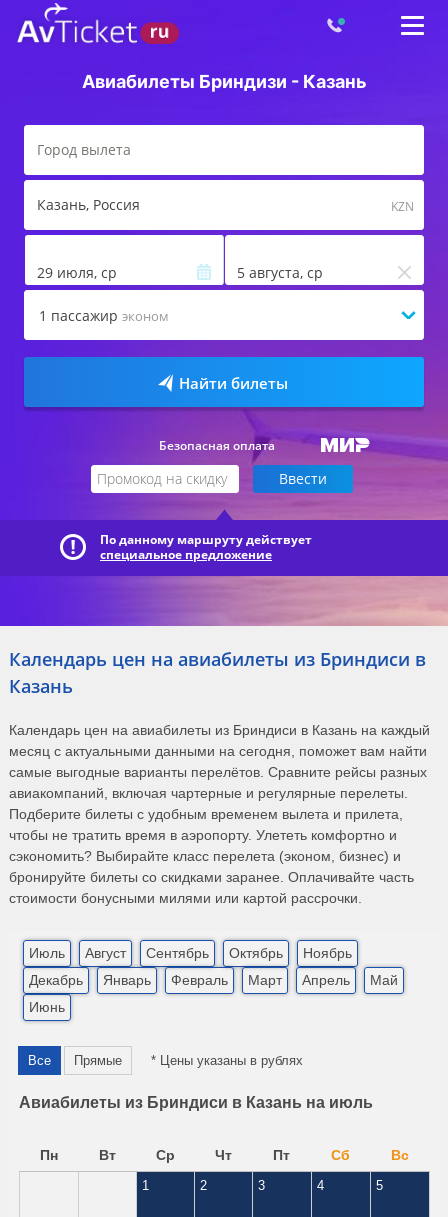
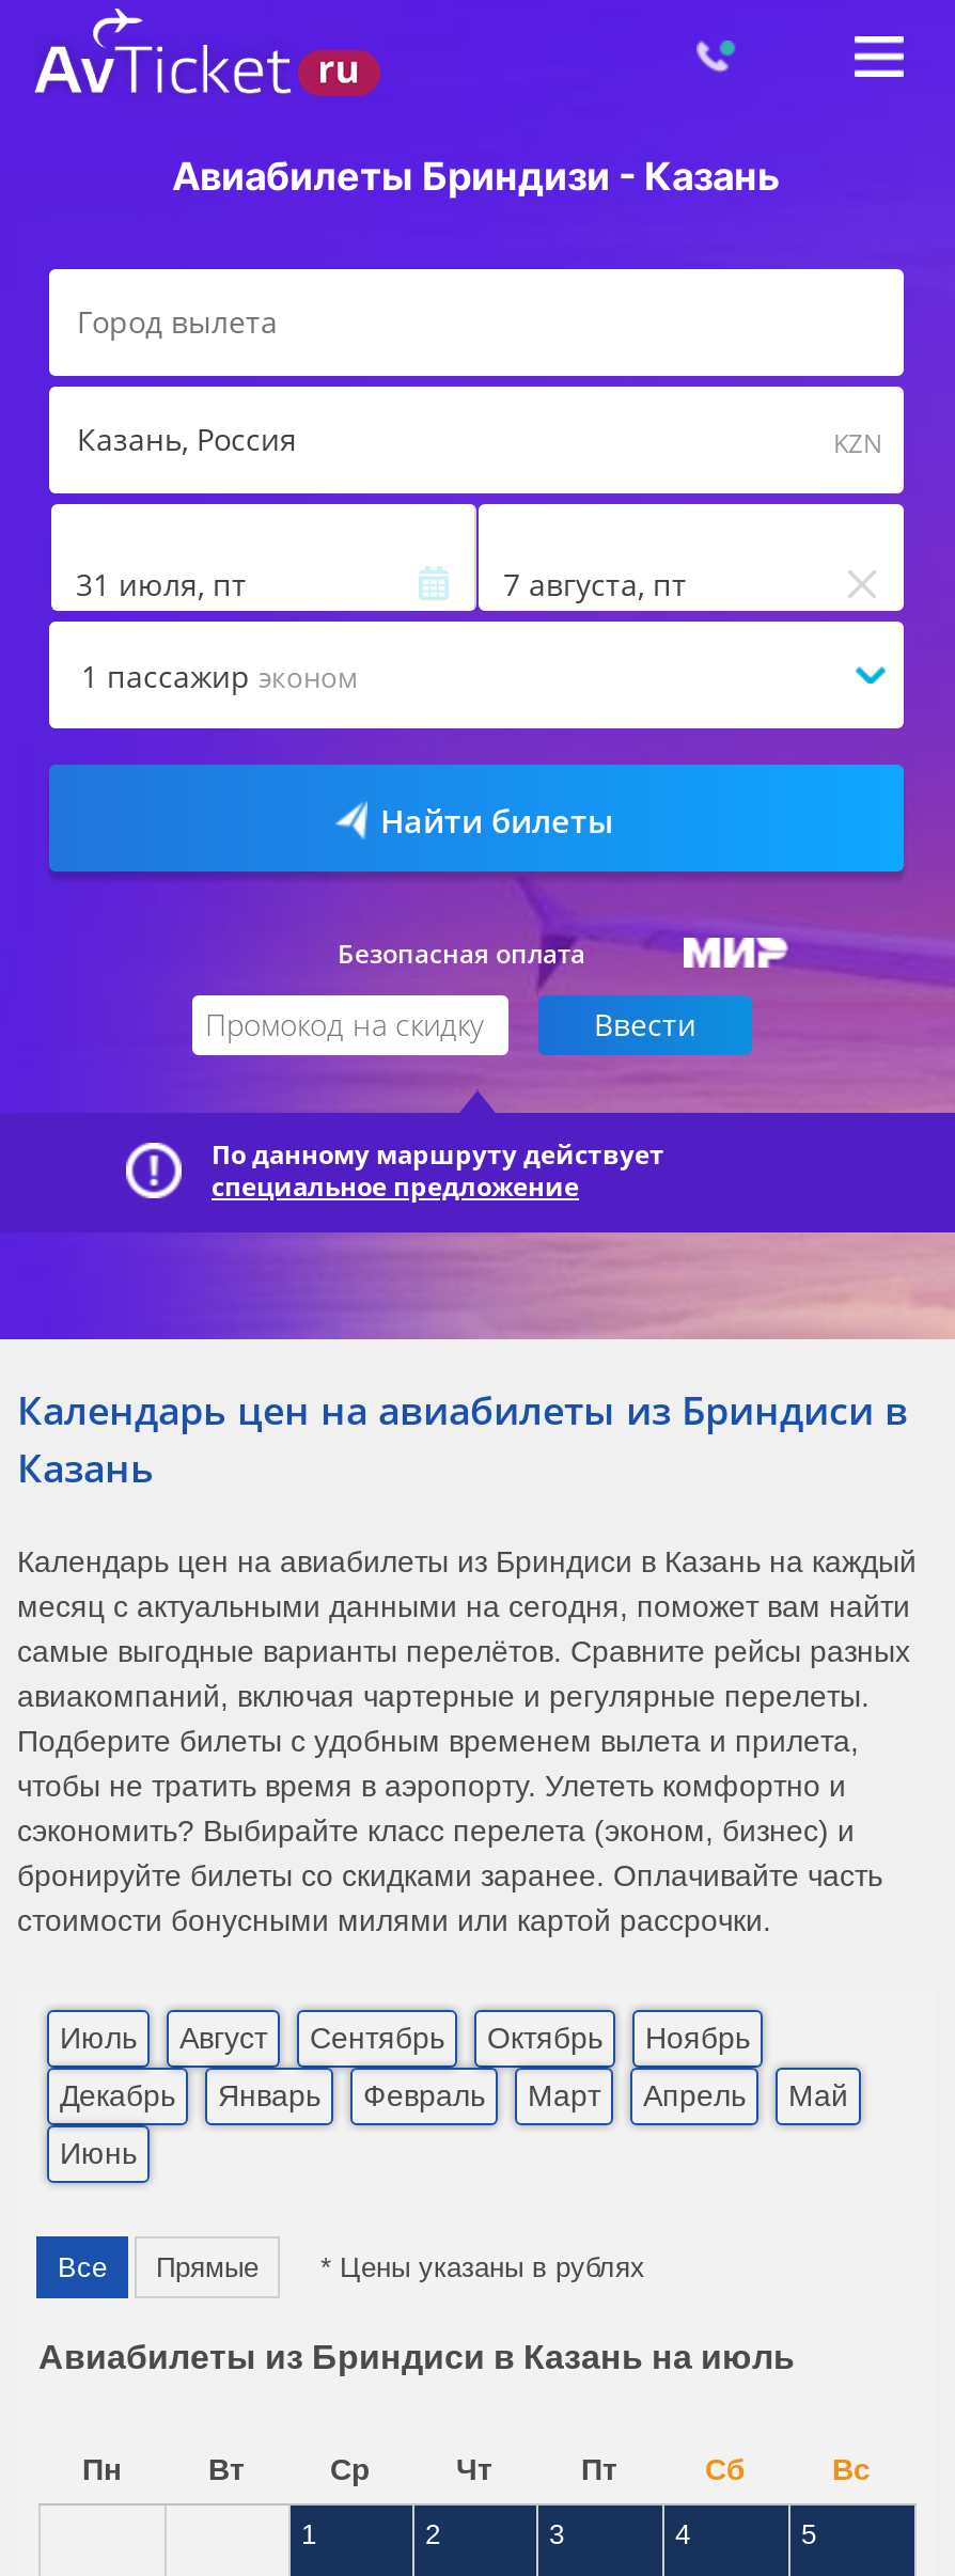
- 29 июля, ср
+ 31 июля, пт

- 5 августа, ср
+ 7 августа, пт
